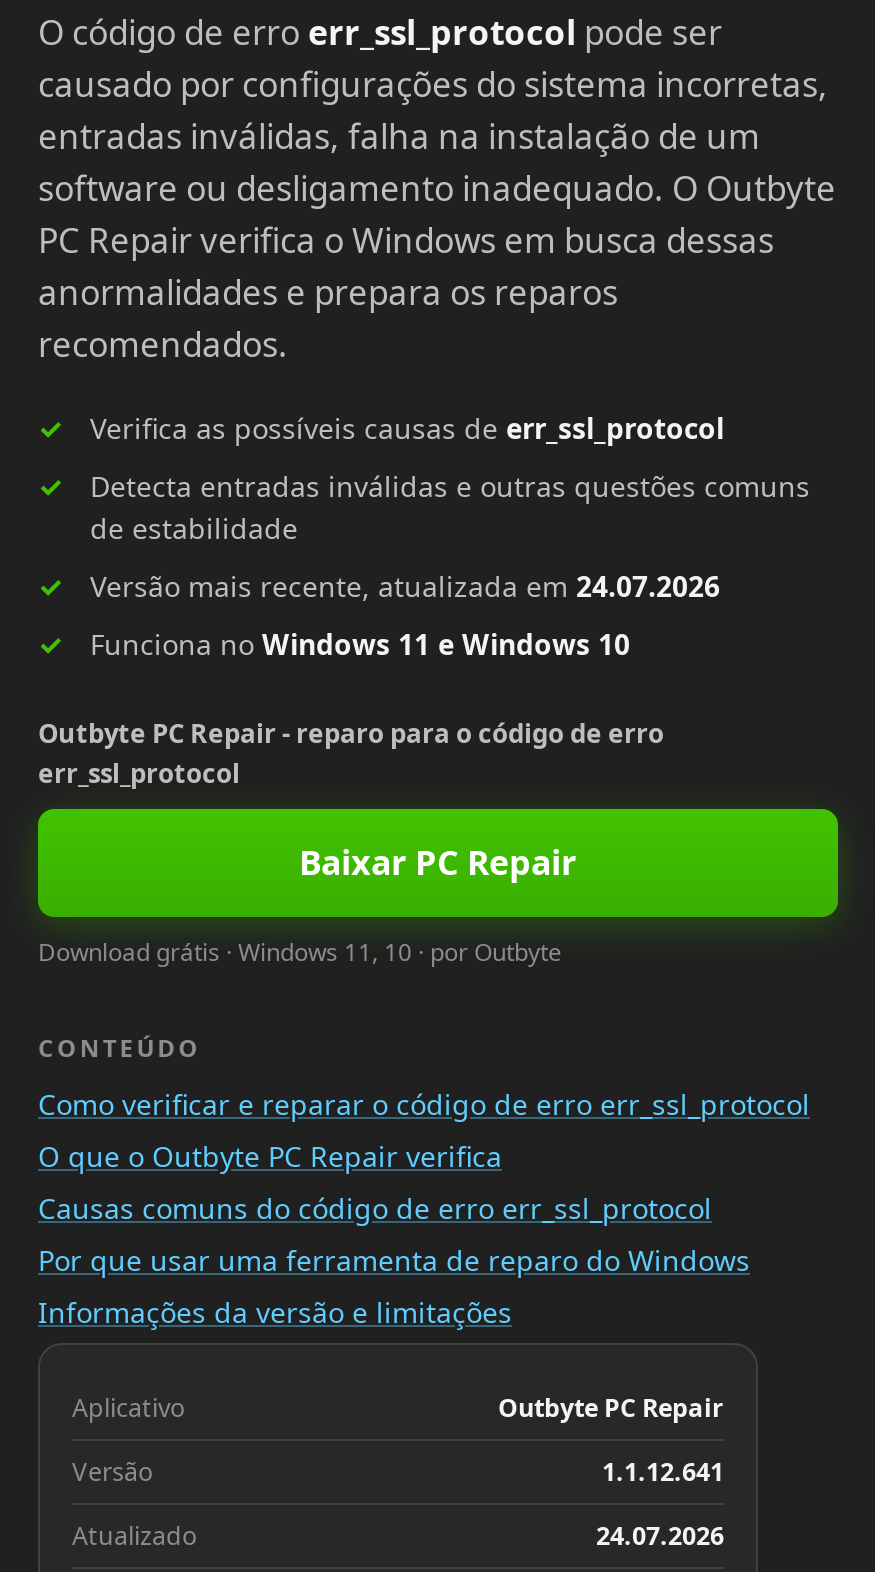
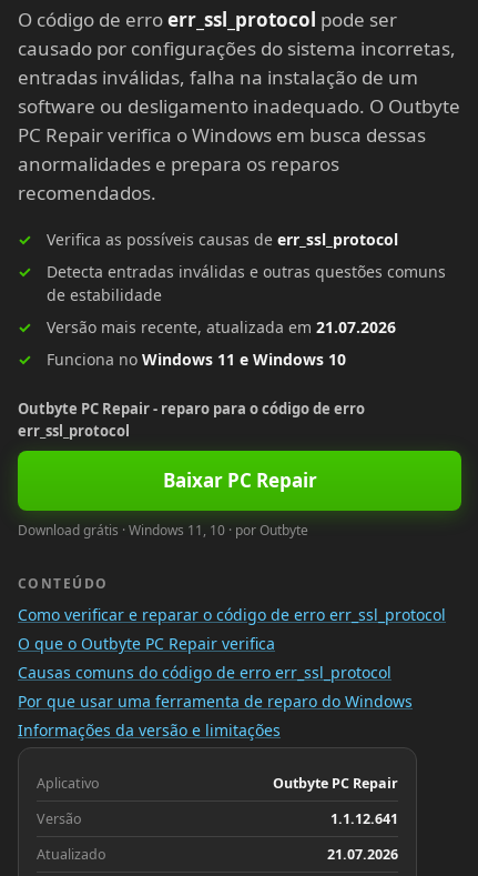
- Versão mais recente, atualizada em 24.07.2026
+ Versão mais recente, atualizada em 21.07.2026

- 24.07.2026
+ 21.07.2026
